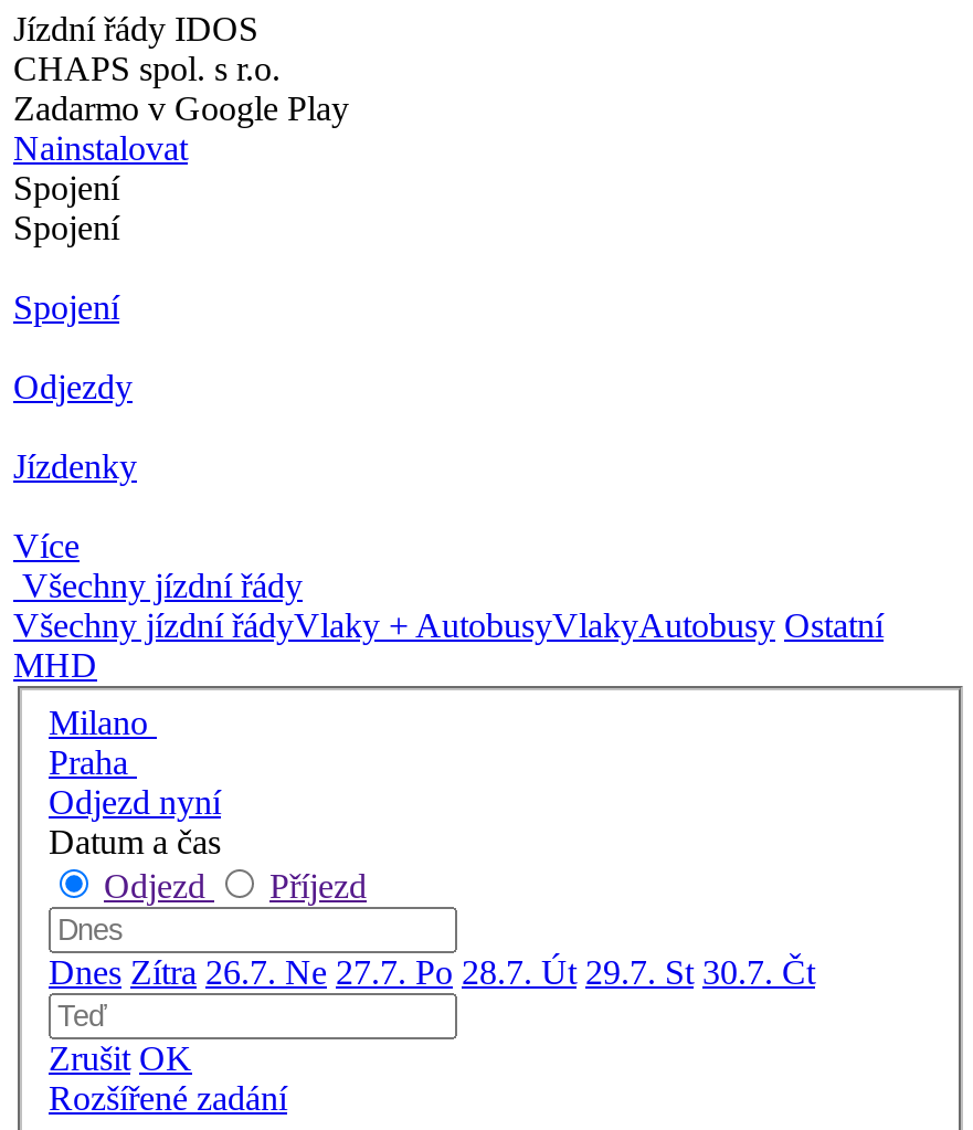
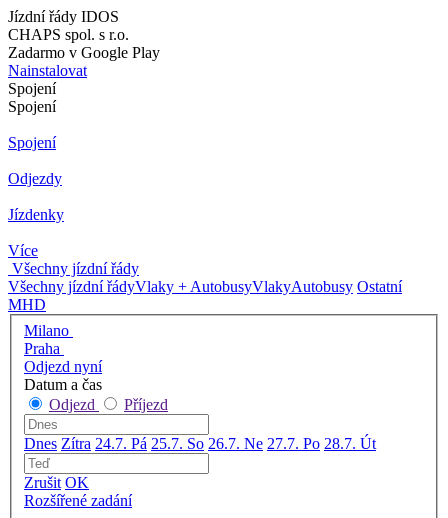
- Dnes Zítra 26.7. Ne 27.7. Po 28.7. Út 29.7. St 30.7. Čt
+ Dnes Zítra 24.7. Pá 25.7. So 26.7. Ne 27.7. Po 28.7. Út
